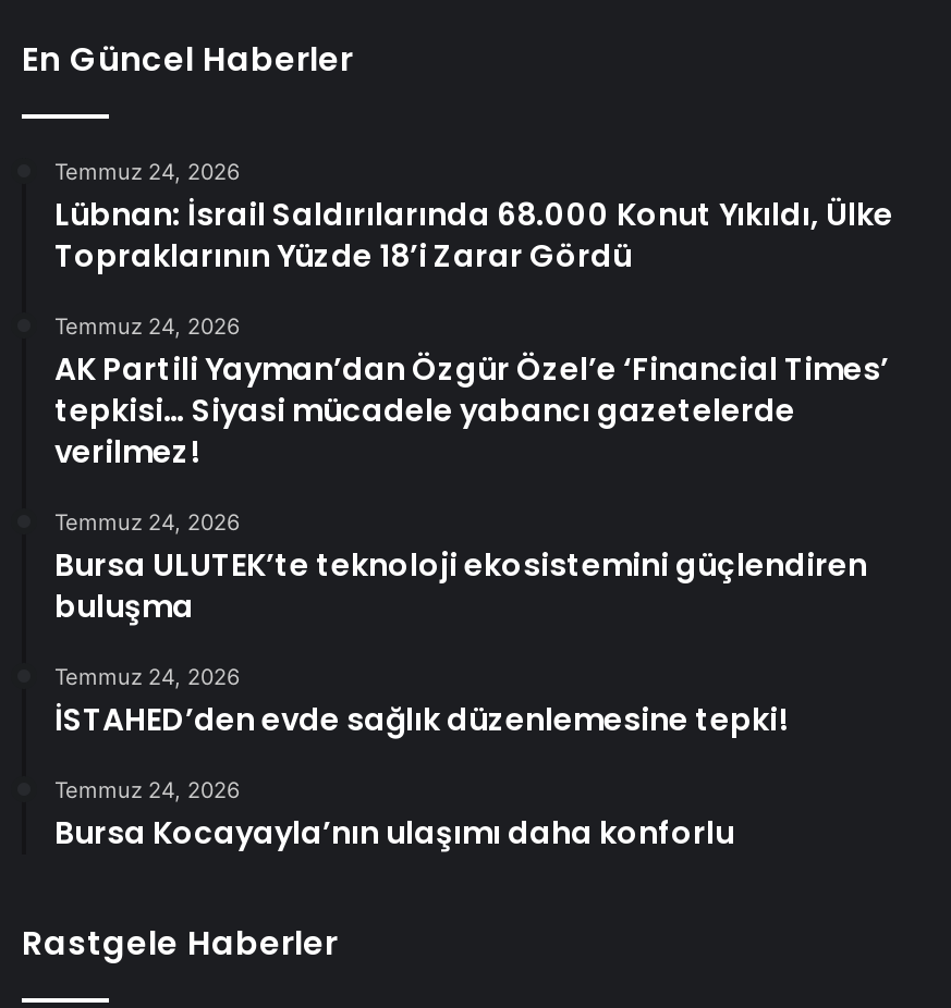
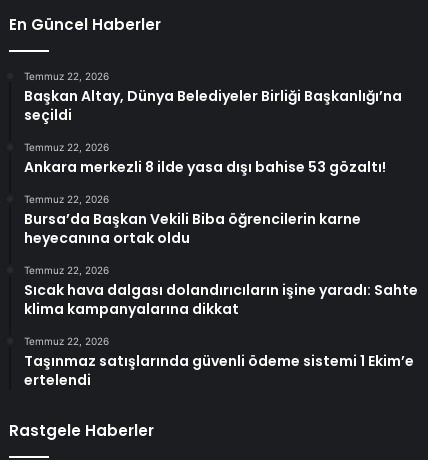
- Temmuz 24, 2026
- Lübnan: İsrail Saldırılarında 68.000 Konut Yıkıldı, Ülke
- Topraklarının Yüzde 18’i Zarar Gördü
+ Temmuz 22, 2026
+ Başkan Altay, Dünya Belediyeler Birliği Başkanlığı’na
+ seçildi

- Temmuz 24, 2026
- AK Partili Yayman’dan Özgür Özel’e ‘Financial Times’
- tepkisi… Siyasi mücadele yabancı gazetelerde
- verilmez!
+ Temmuz 22, 2026
+ Ankara merkezli 8 ilde yasa dışı bahise 53 gözaltı!

- Temmuz 24, 2026
- Bursa ULUTEK’te teknoloji ekosistemini güçlendiren
- buluşma
+ Temmuz 22, 2026
+ Bursa’da Başkan Vekili Biba öğrencilerin karne
+ heyecanına ortak oldu

- Temmuz 24, 2026
- İSTAHED’den evde sağlık düzenlemesine tepki!
+ Temmuz 22, 2026
+ Sıcak hava dalgası dolandırıcıların işine yaradı: Sahte
+ klima kampanyalarına dikkat

- Temmuz 24, 2026
- Bursa Kocayayla’nın ulaşımı daha konforlu
+ Temmuz 22, 2026
+ Taşınmaz satışlarında güvenli ödeme sistemi 1 Ekim’e
+ ertelendi
